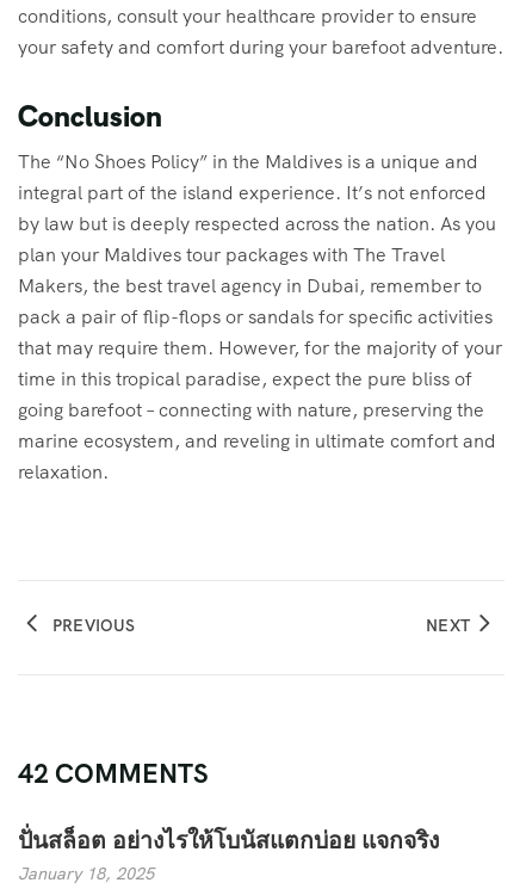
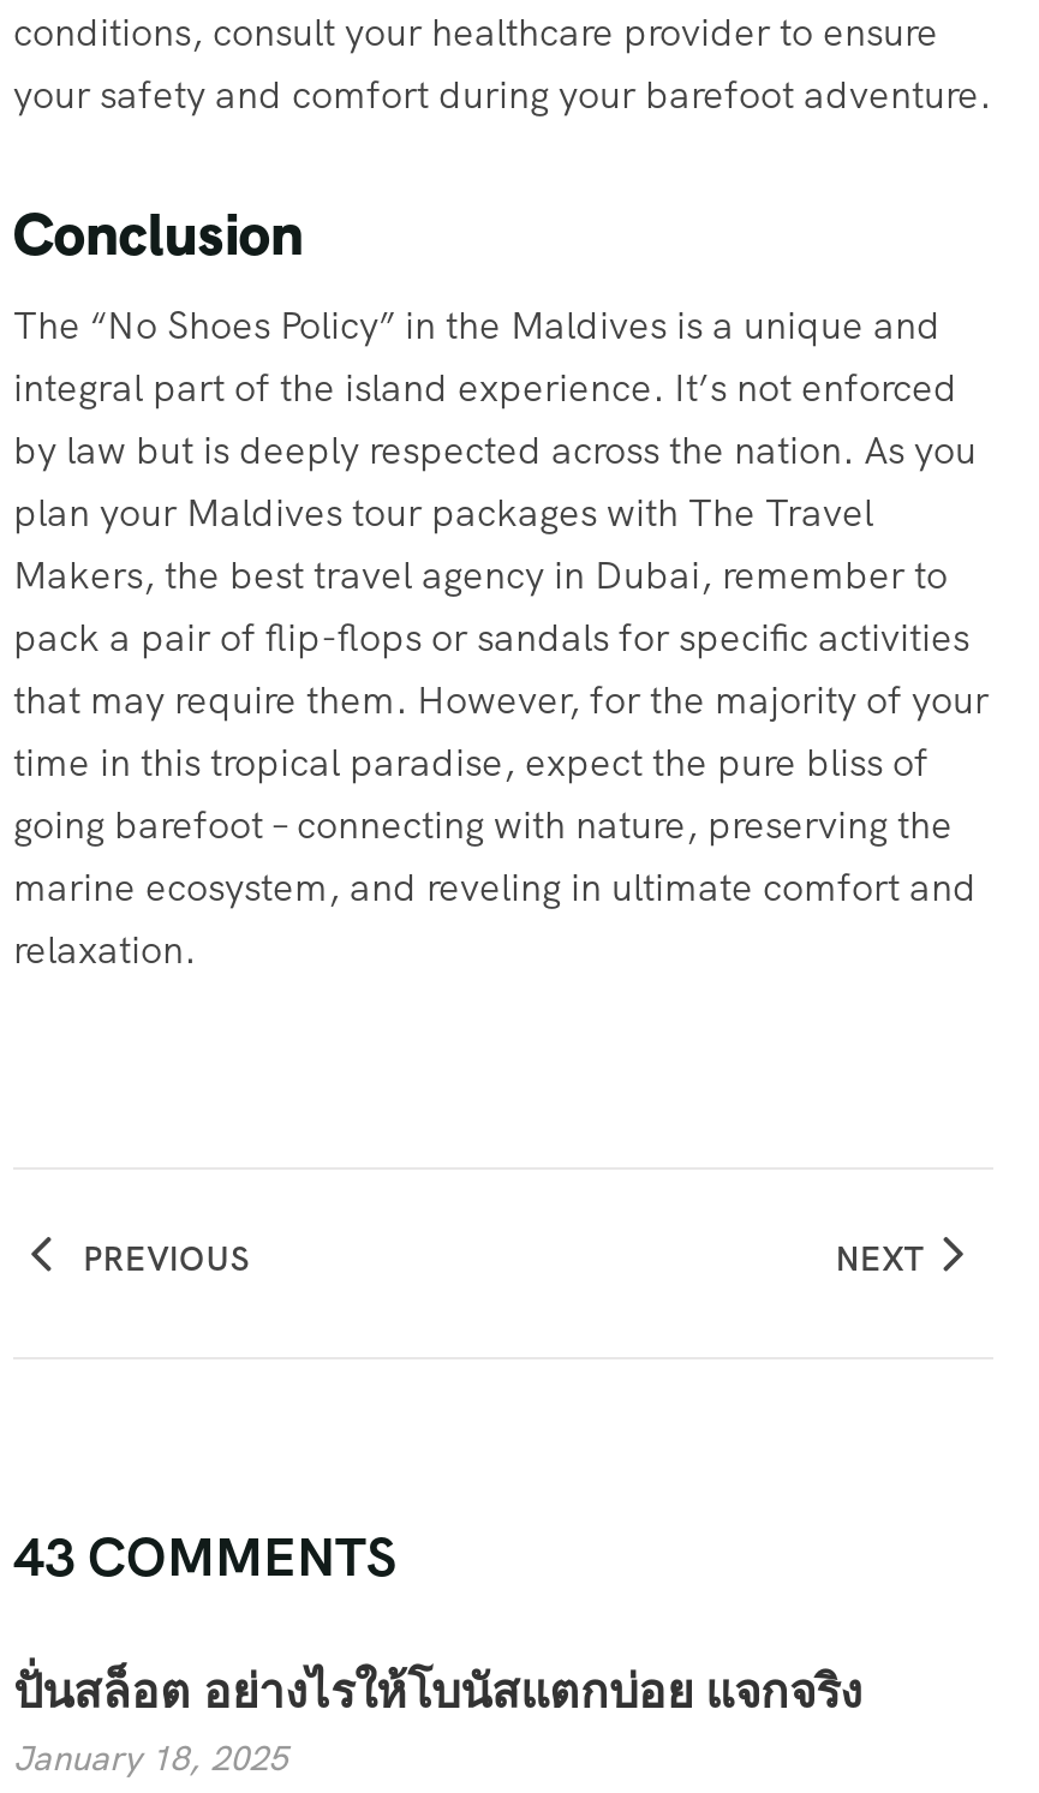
- 42 COMMENTS
+ 43 COMMENTS
